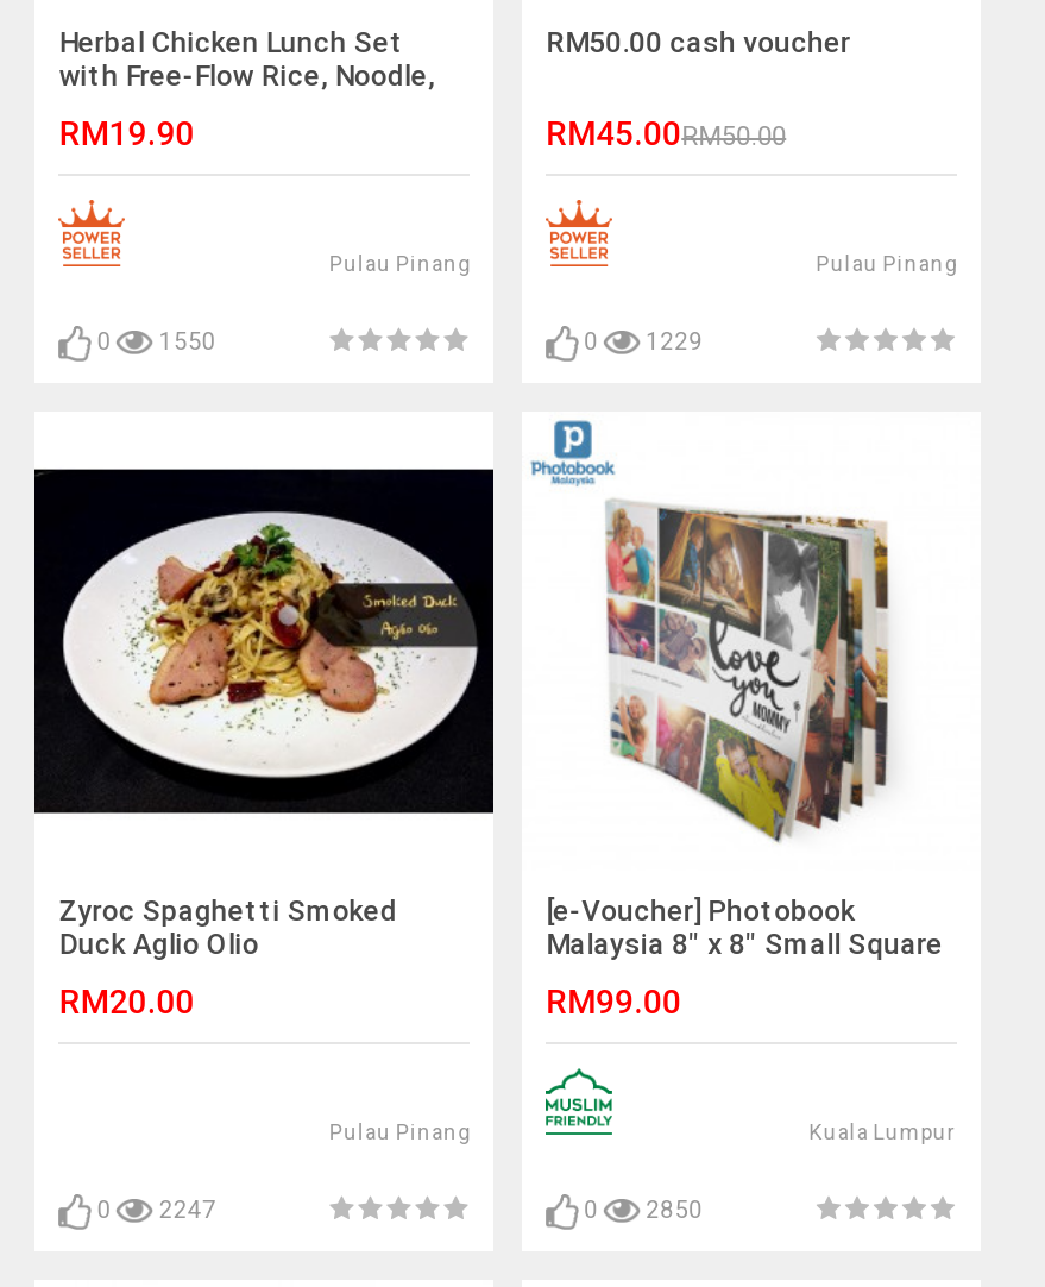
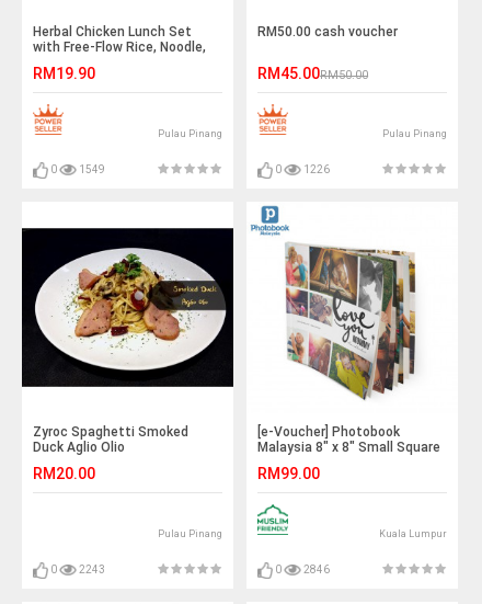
- 0 1550
+ 0 1549

- 0 1229
+ 0 1226

- 0 2247
+ 0 2243

- 0 2850
+ 0 2846
